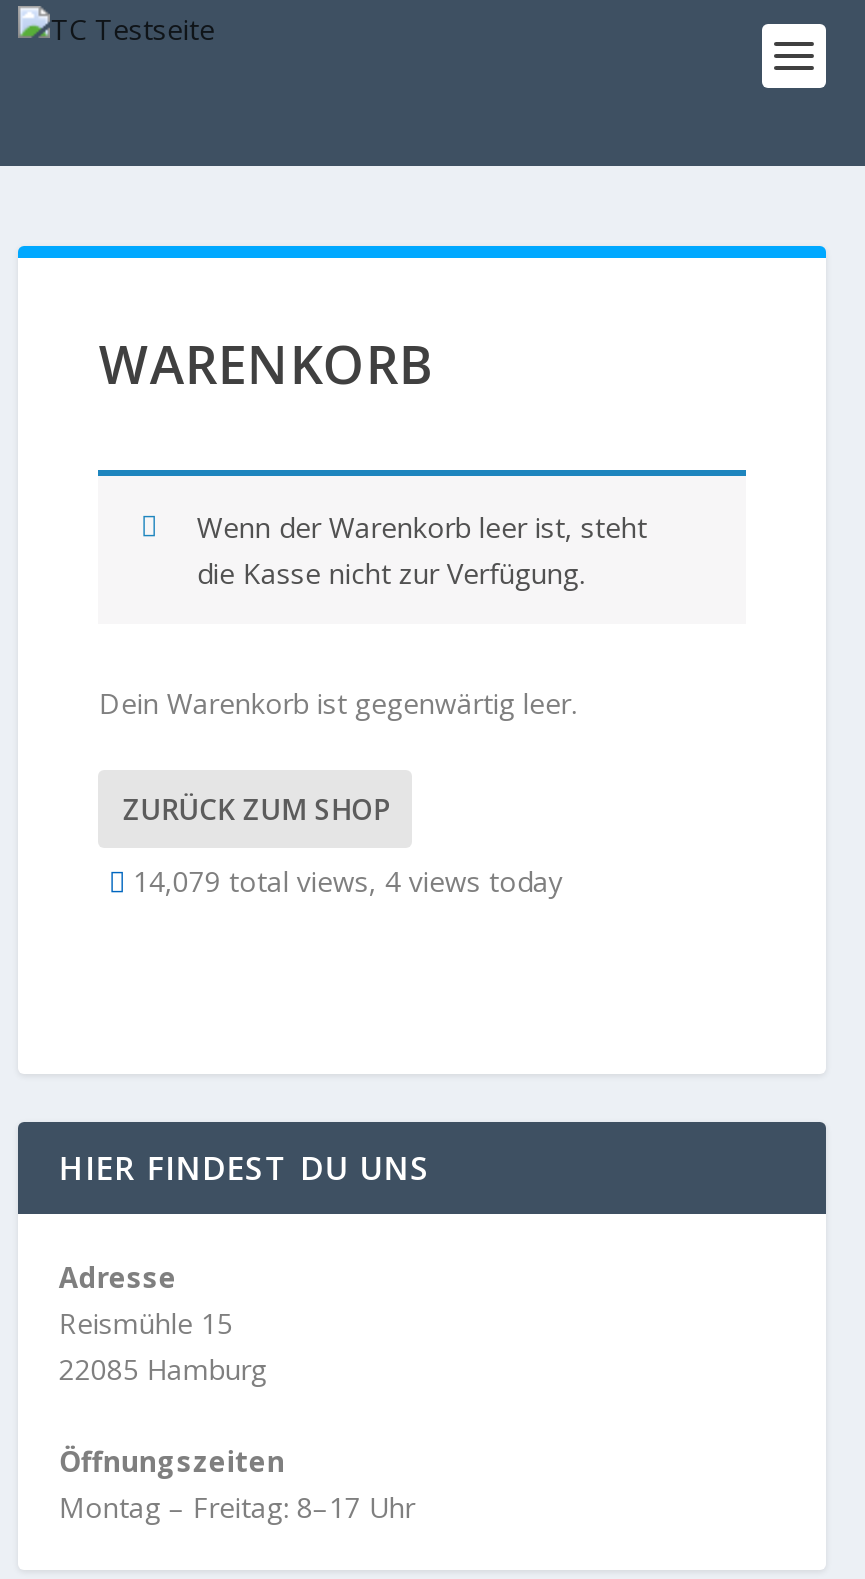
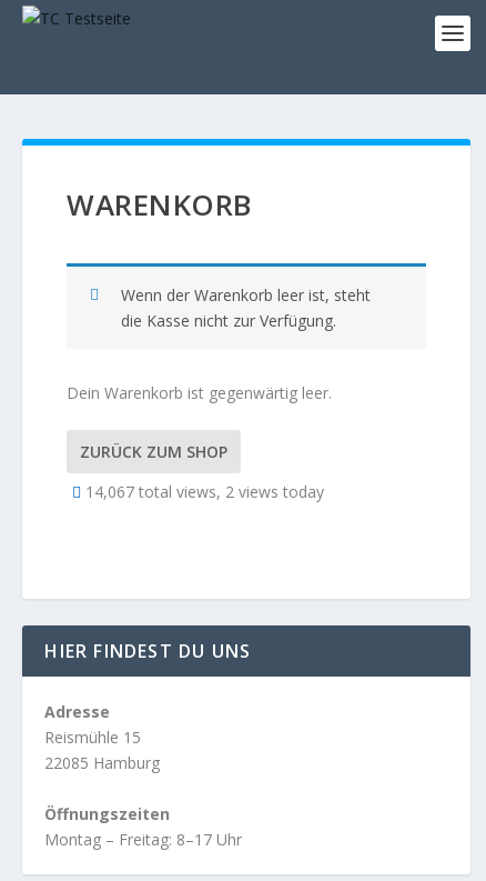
- 14,079 total views, 4 views today
+ 14,067 total views, 2 views today
